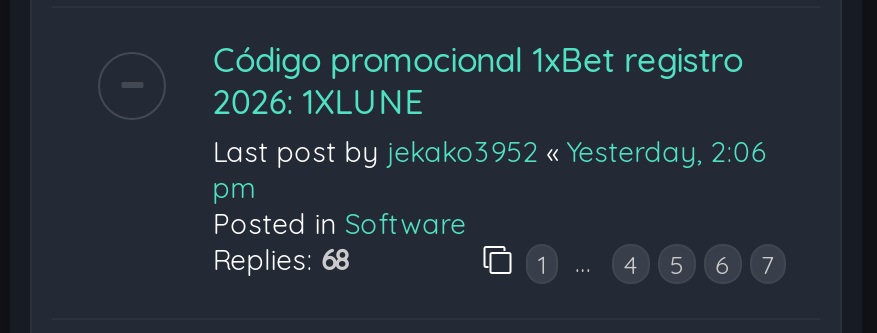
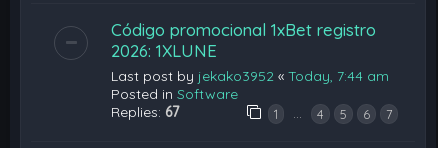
- Last post by jekako3952 «Yesterday, 2:06
- pm
+ Last post by jekako3952 «Today, 7:44 am

- Replies: 68
+ Replies: 67
